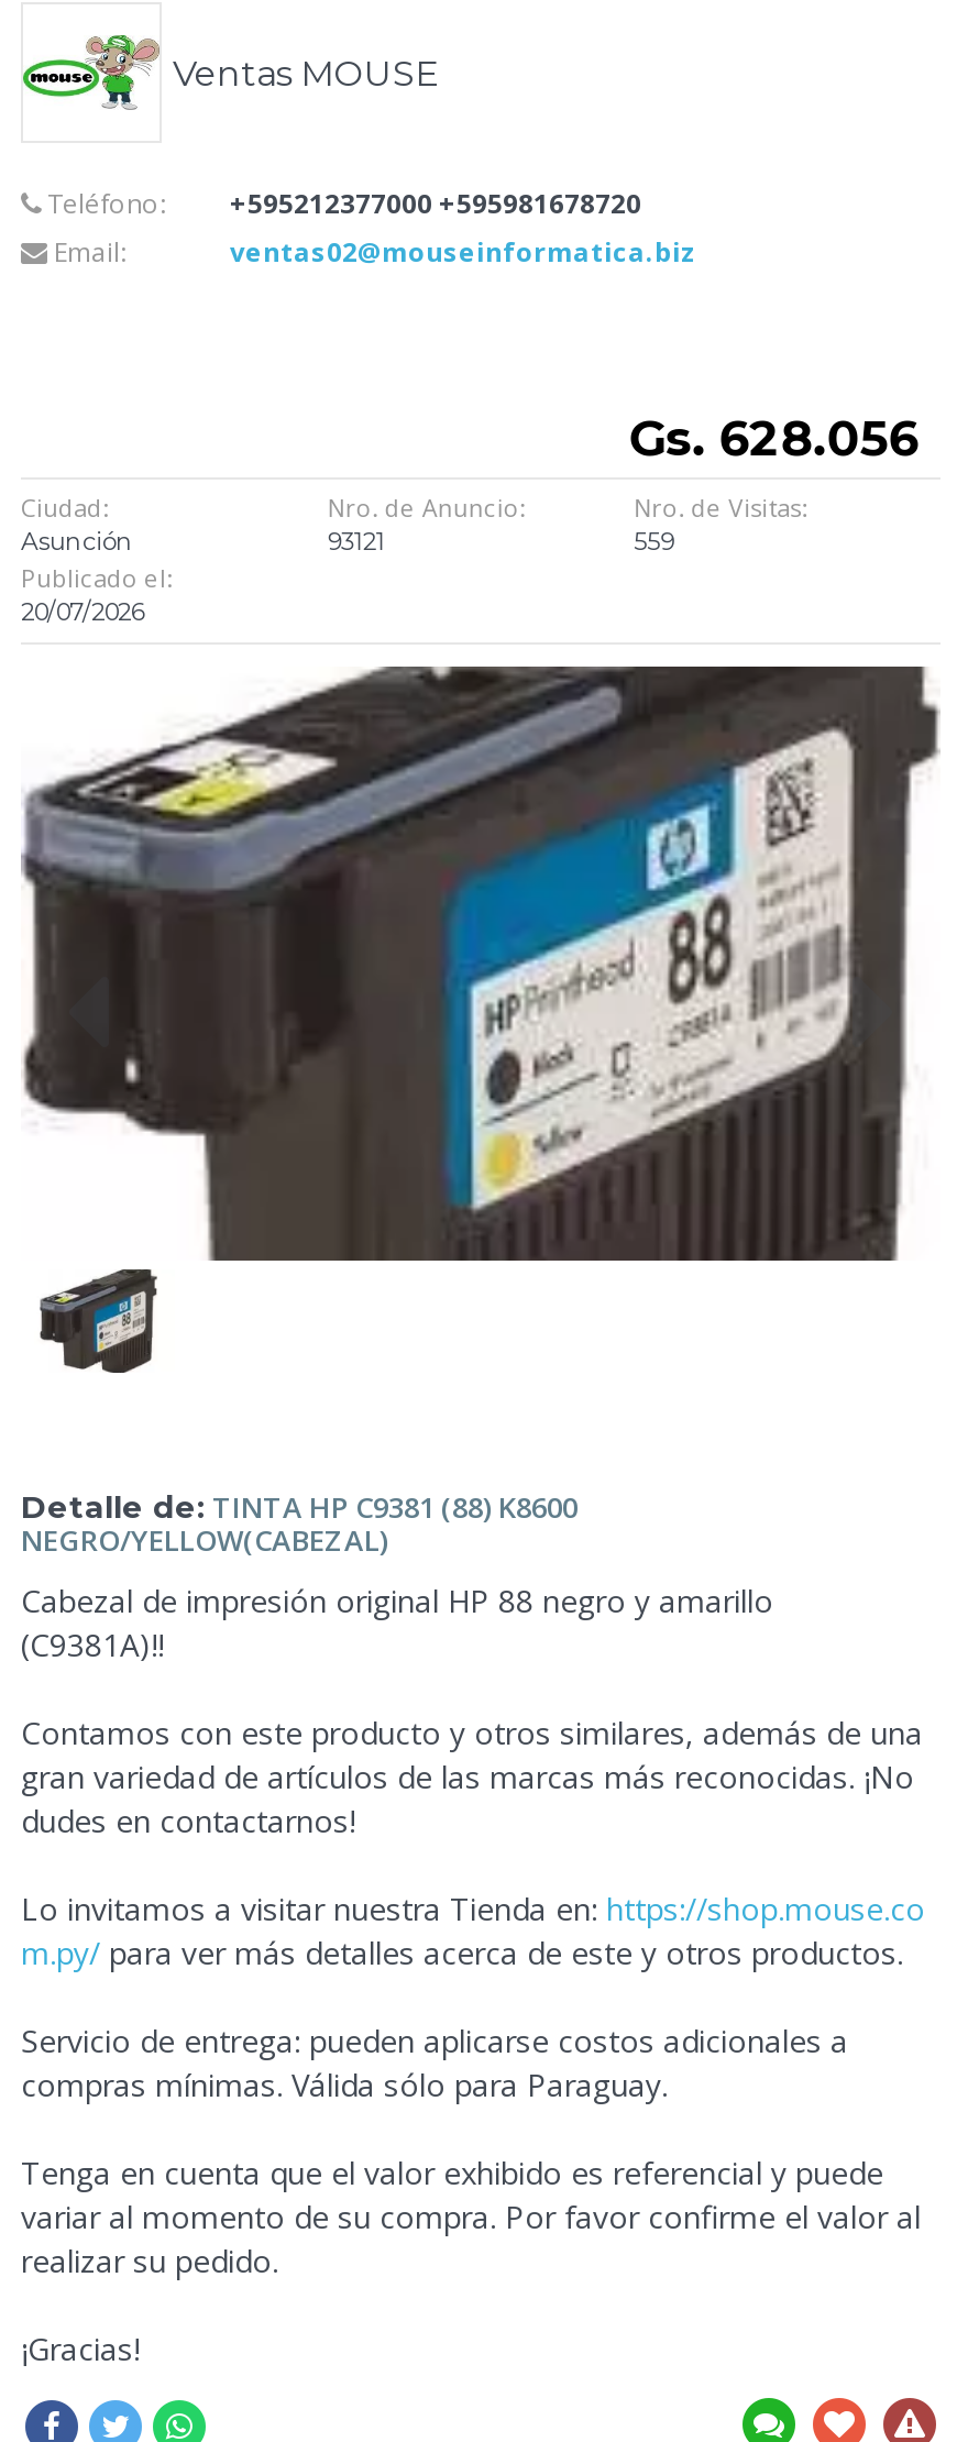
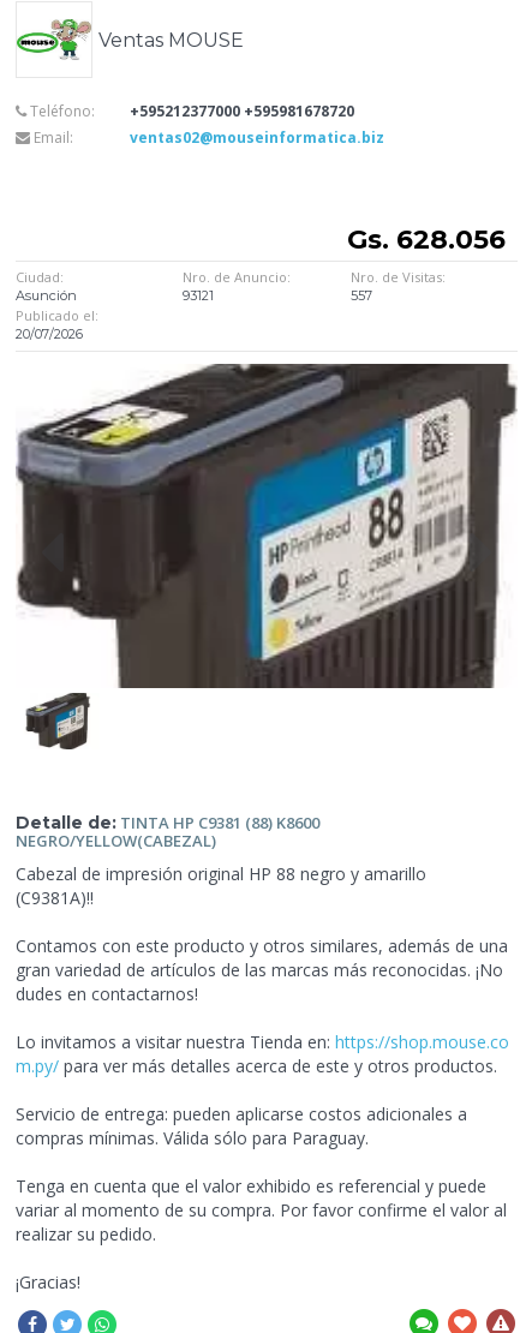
- 559
+ 557
